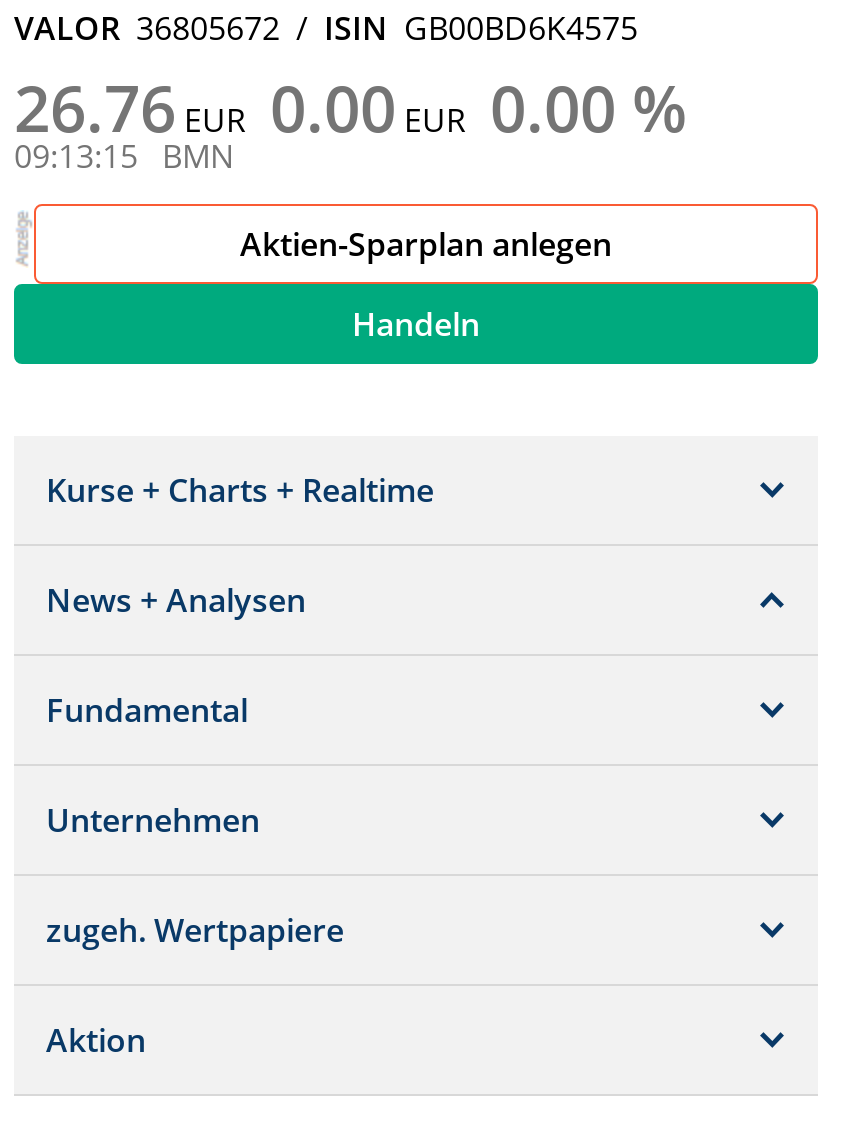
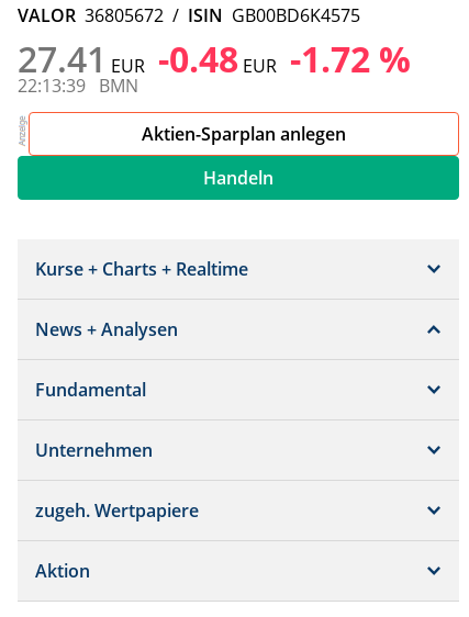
- 26.76 EUR 0.00 EUR 0.00 %
+ 27.41 EUR -0.48 EUR -1.72 %

- 09:13:15 BMN
+ 22:13:39 BMN
